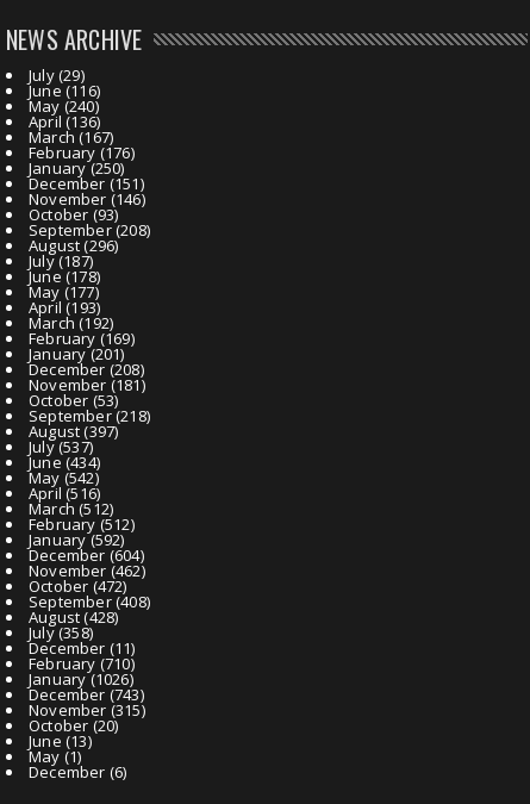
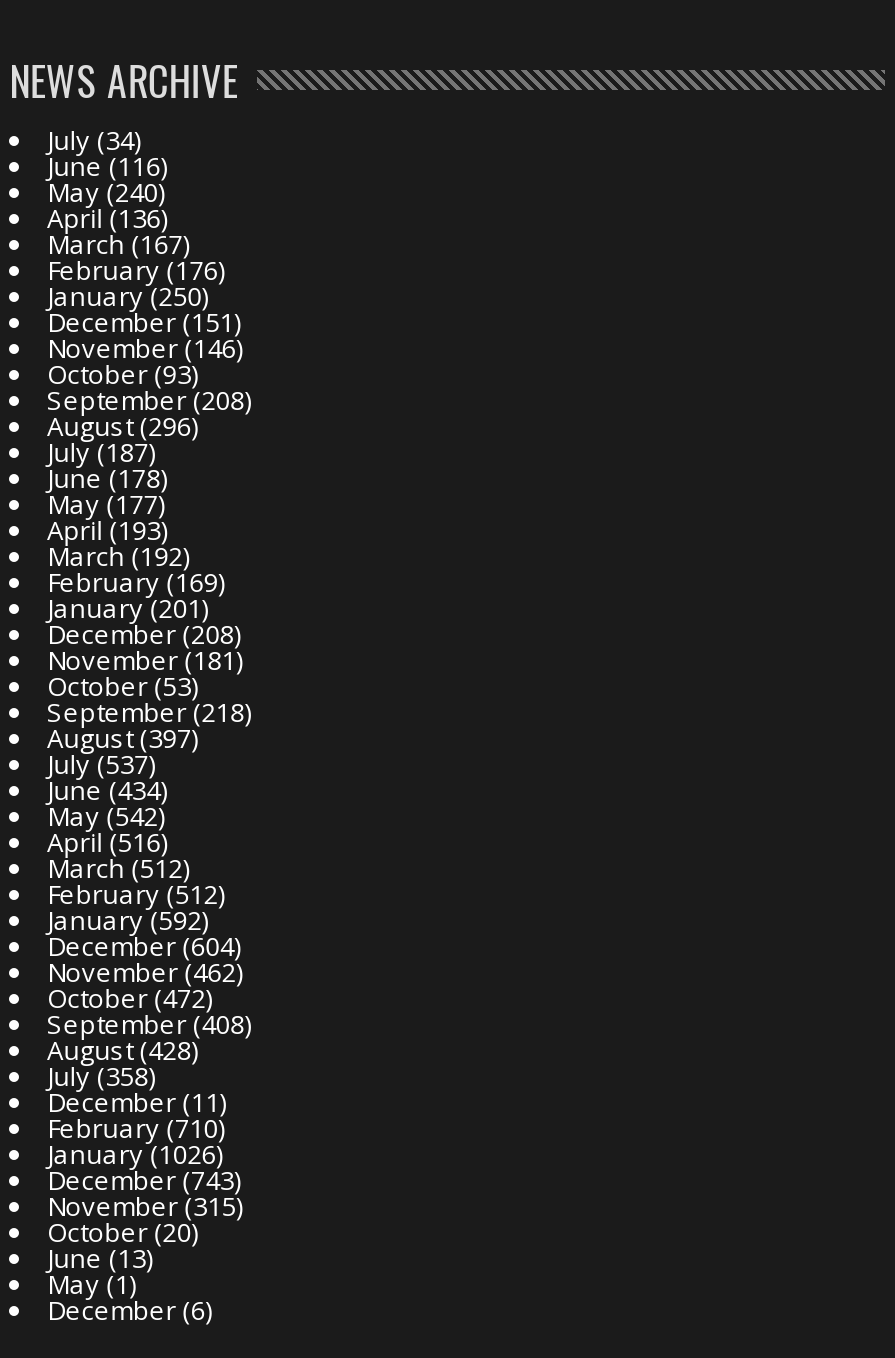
- July (29)
+ July (34)
